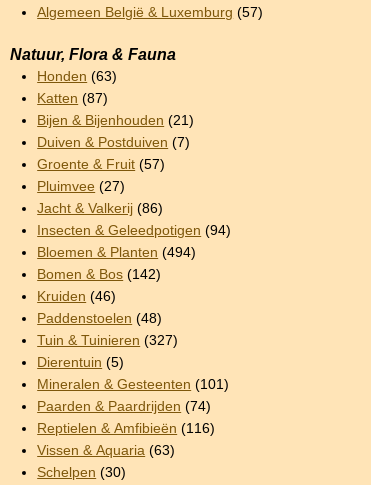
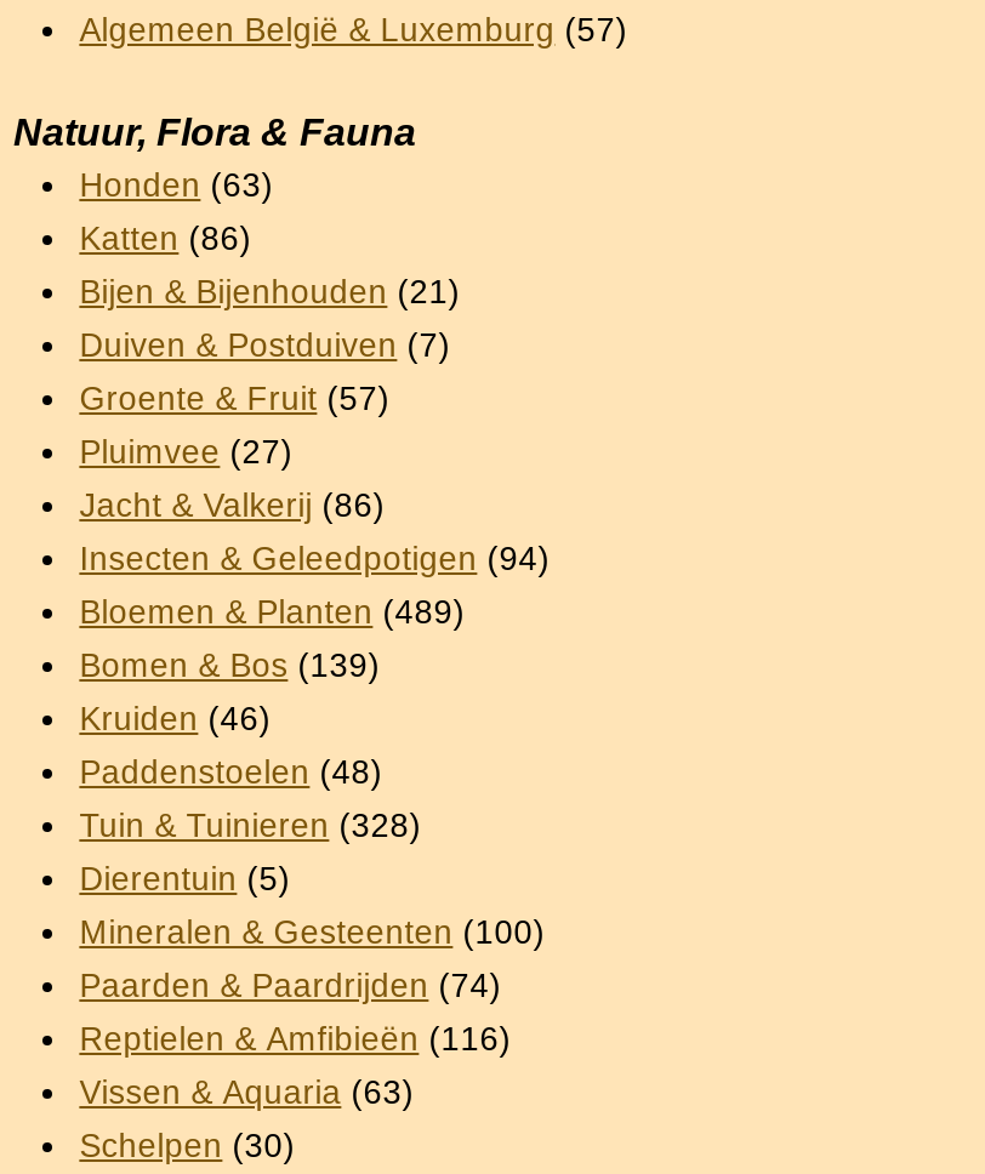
- Katten (87)
+ Katten (86)

- Bloemen & Planten (494)
+ Bloemen & Planten (489)

- Bomen & Bos (142)
+ Bomen & Bos (139)

- Tuin & Tuinieren (327)
+ Tuin & Tuinieren (328)

- Mineralen & Gesteenten (101)
+ Mineralen & Gesteenten (100)
